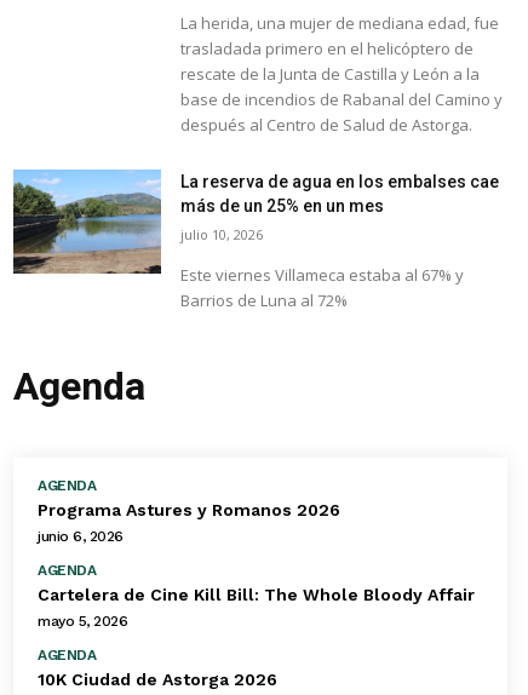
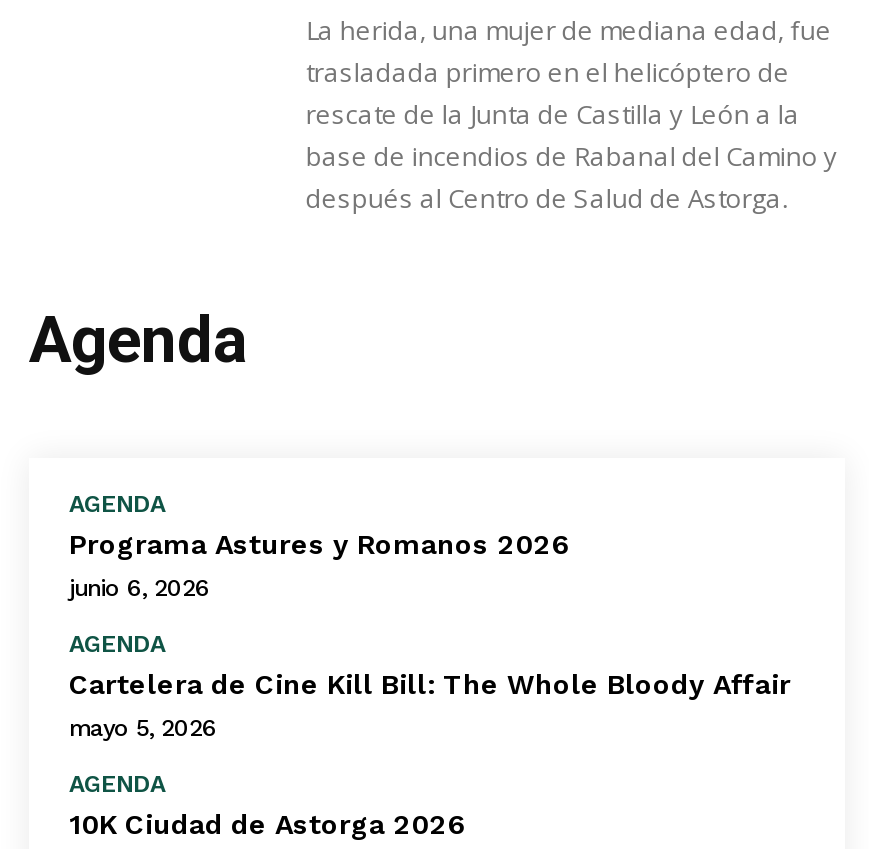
- [image]
- La reserva de agua en los embalses cae
- más de un 25% en un mes
- julio 10, 2026
- Este viernes Villameca estaba al 67% y
- Barrios de Luna al 72%
